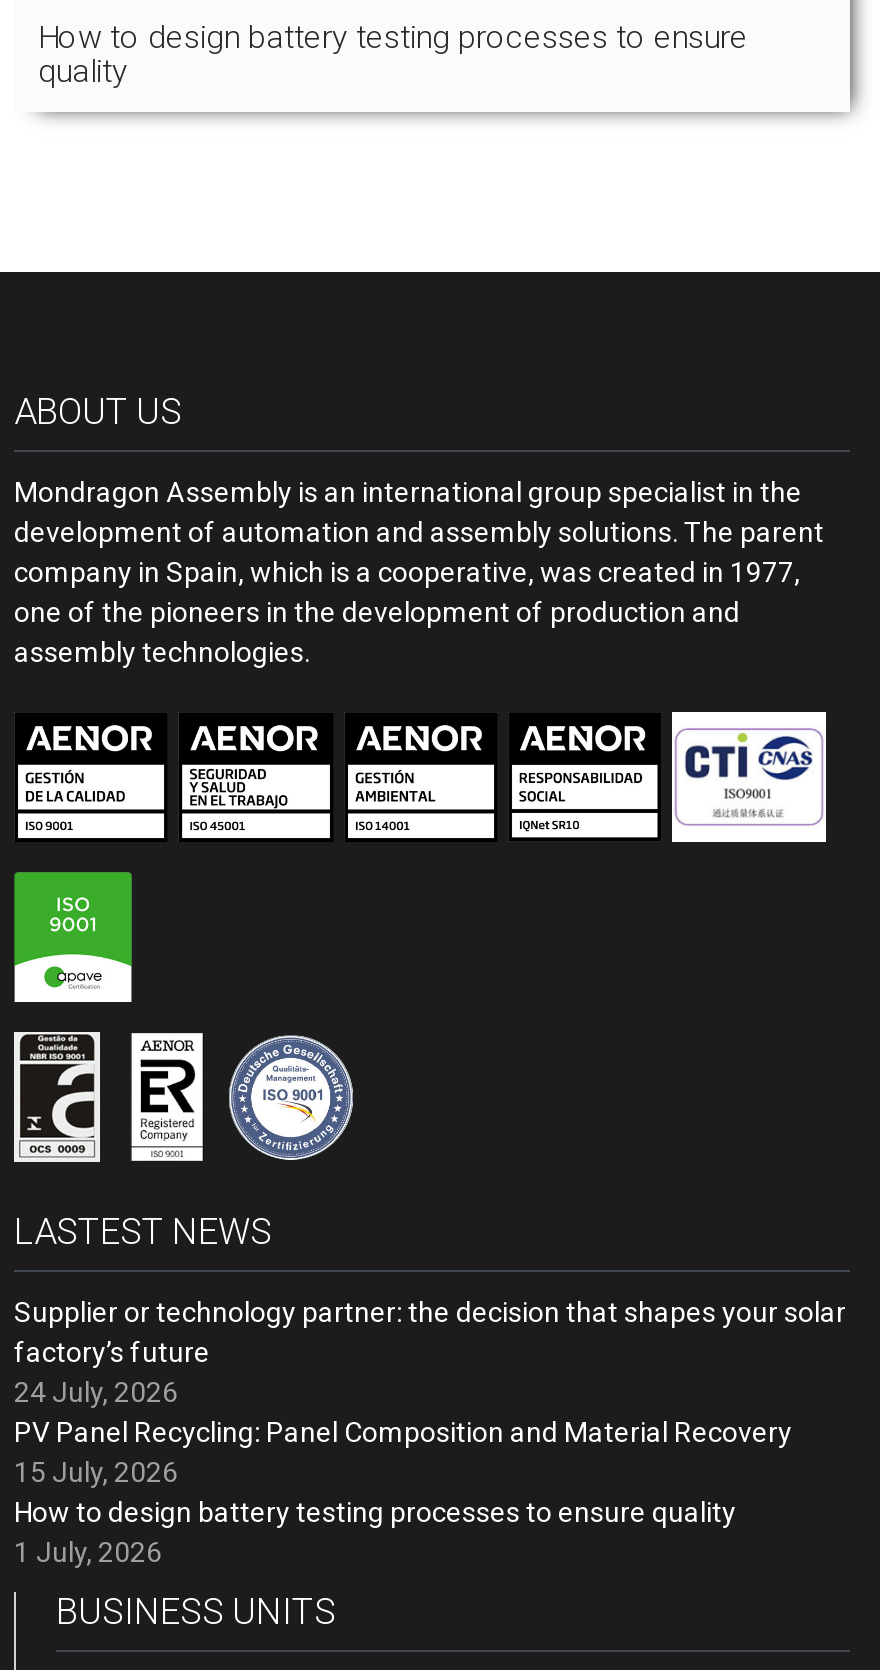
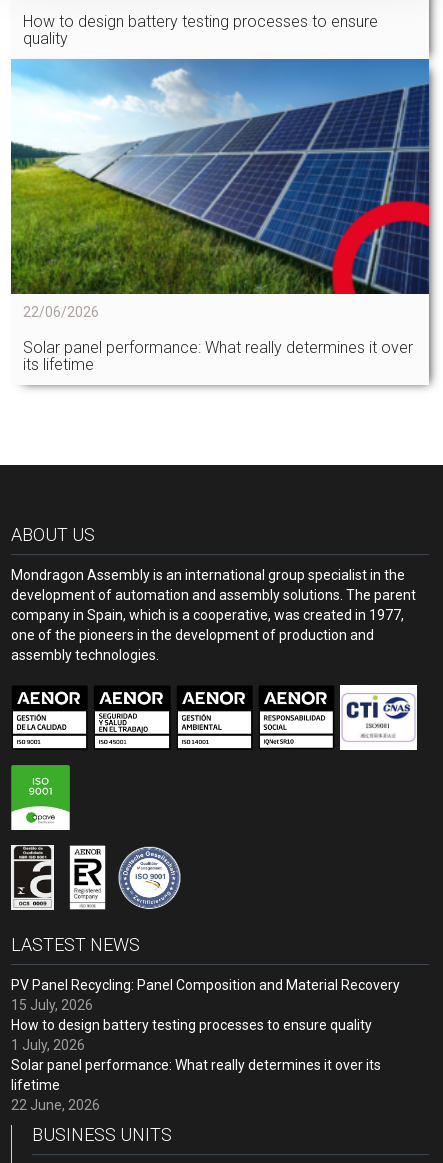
+ [image]
+ 22/06/2026
+ Solar panel performance: What really determines it over
+ its lifetime

- Supplier or technology partner: the decision that shapes your solar
- factory’s future
- 24 July, 2026

+ Solar panel performance: What really determines it over its
+ lifetime
+ 22 June, 2026
